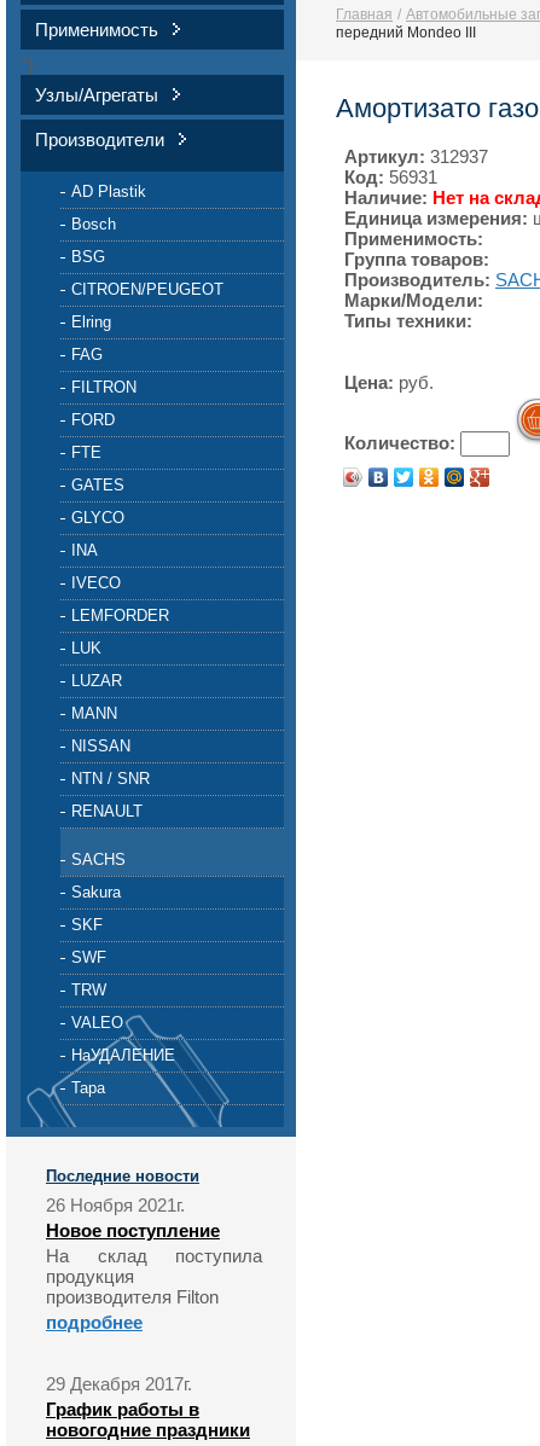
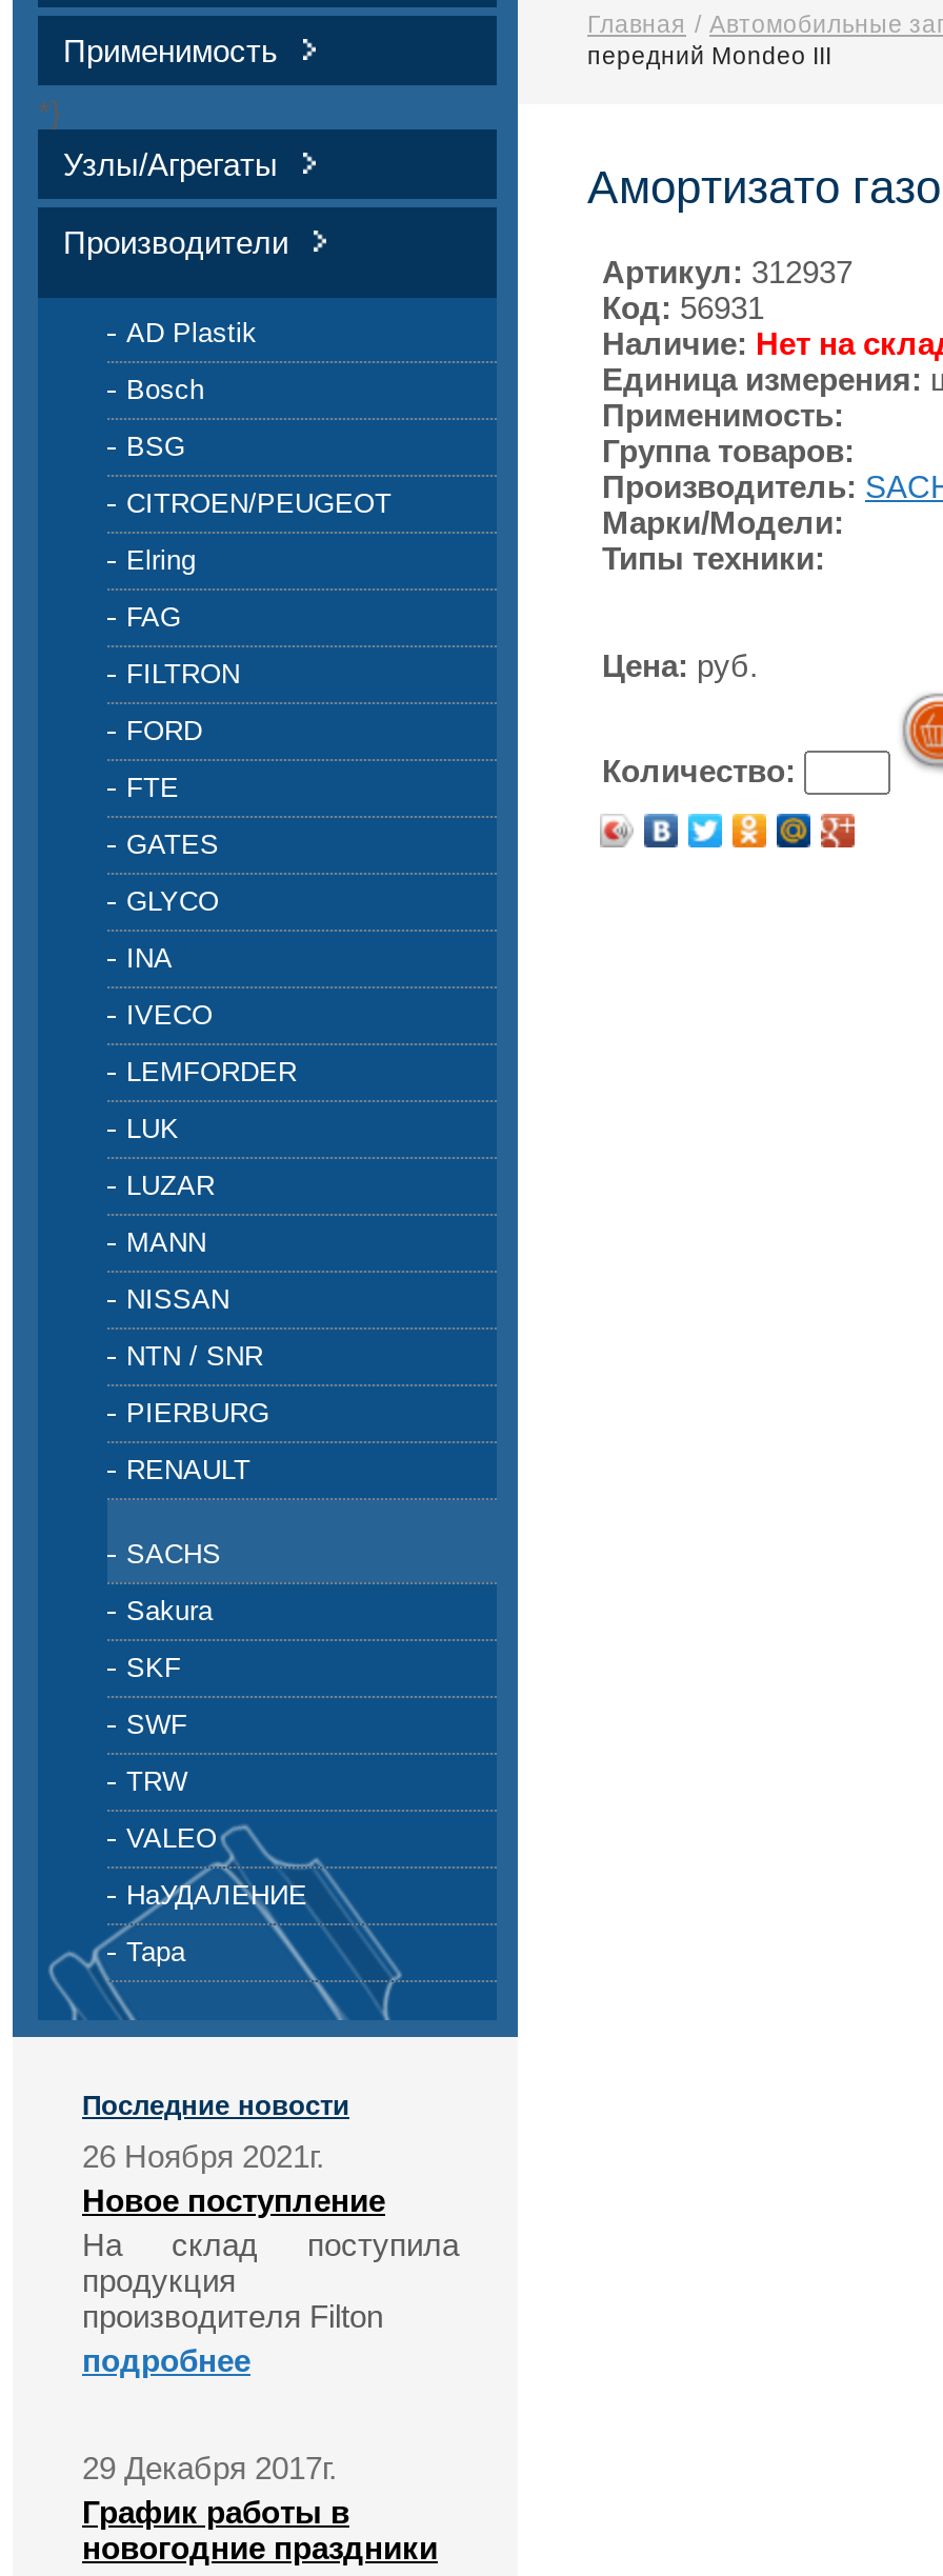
+ PIERBURG
